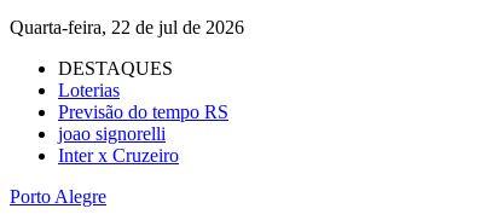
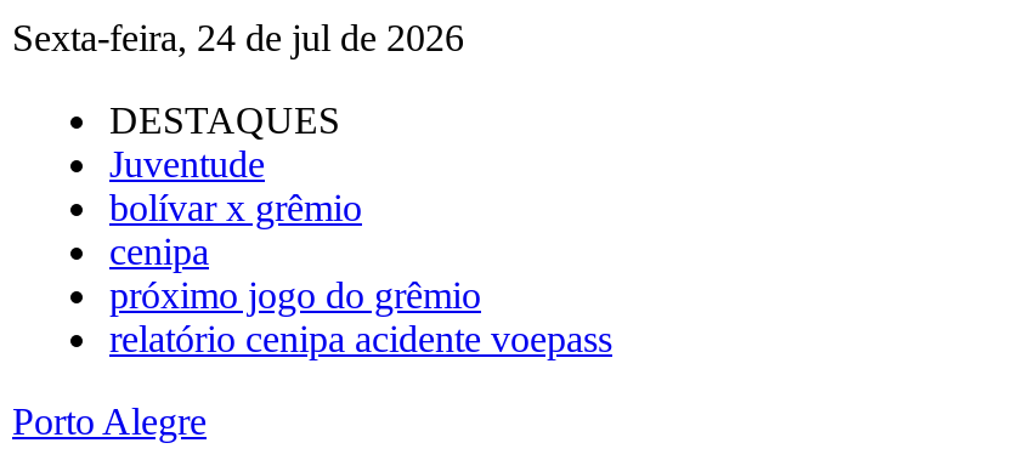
- Quarta-feira, 22 de jul de 2026
+ Sexta-feira, 24 de jul de 2026

- Loterias
- Previsão do tempo RS
- joao signorelli
- Inter x Cruzeiro
+ Juventude
+ bolívar x grêmio
+ cenipa
+ próximo jogo do grêmio
+ relatório cenipa acidente voepass
